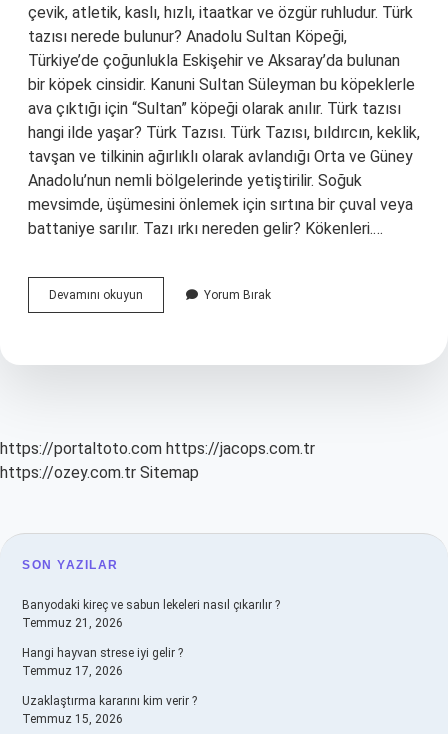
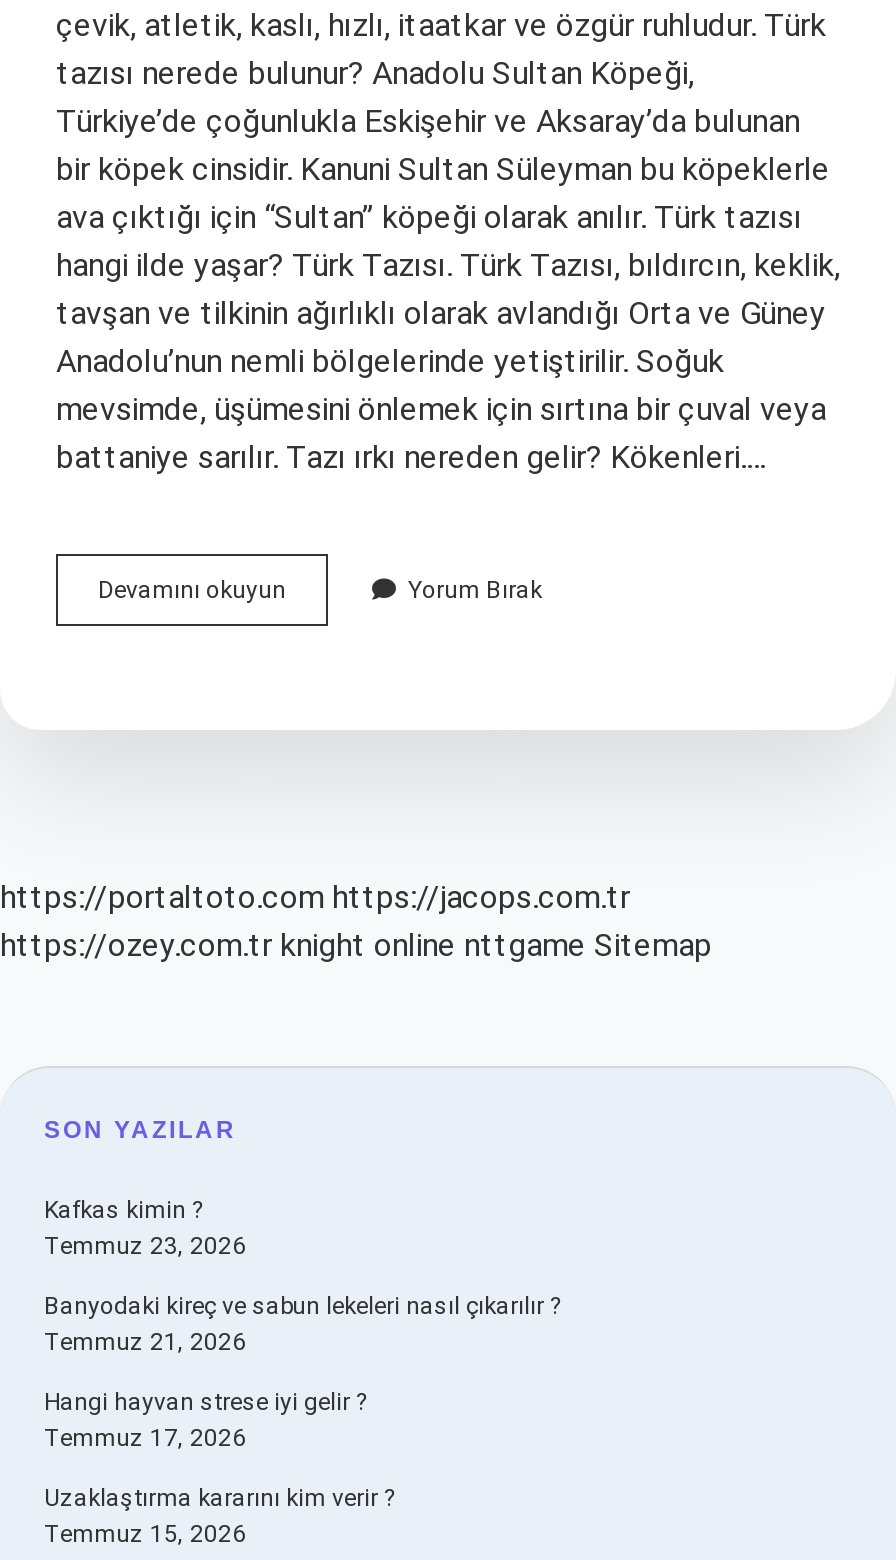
- https://ozey.com.tr Sitemap
+ https://ozey.com.tr knight online nttgame Sitemap

+ Kafkas kimin ?
+ Temmuz 23, 2026
